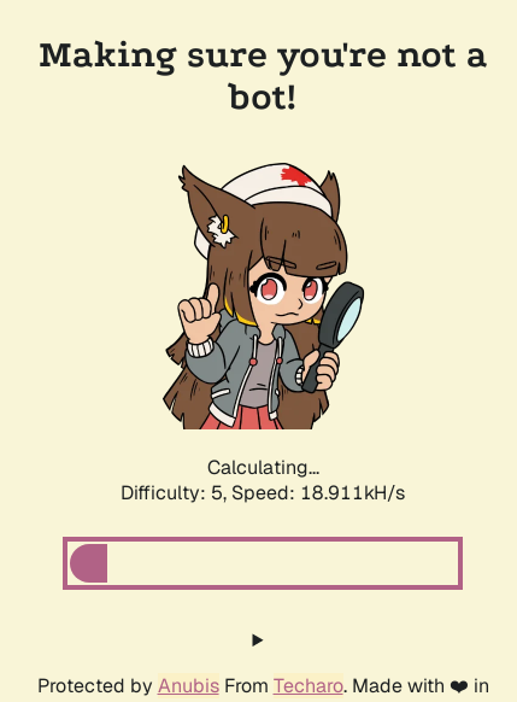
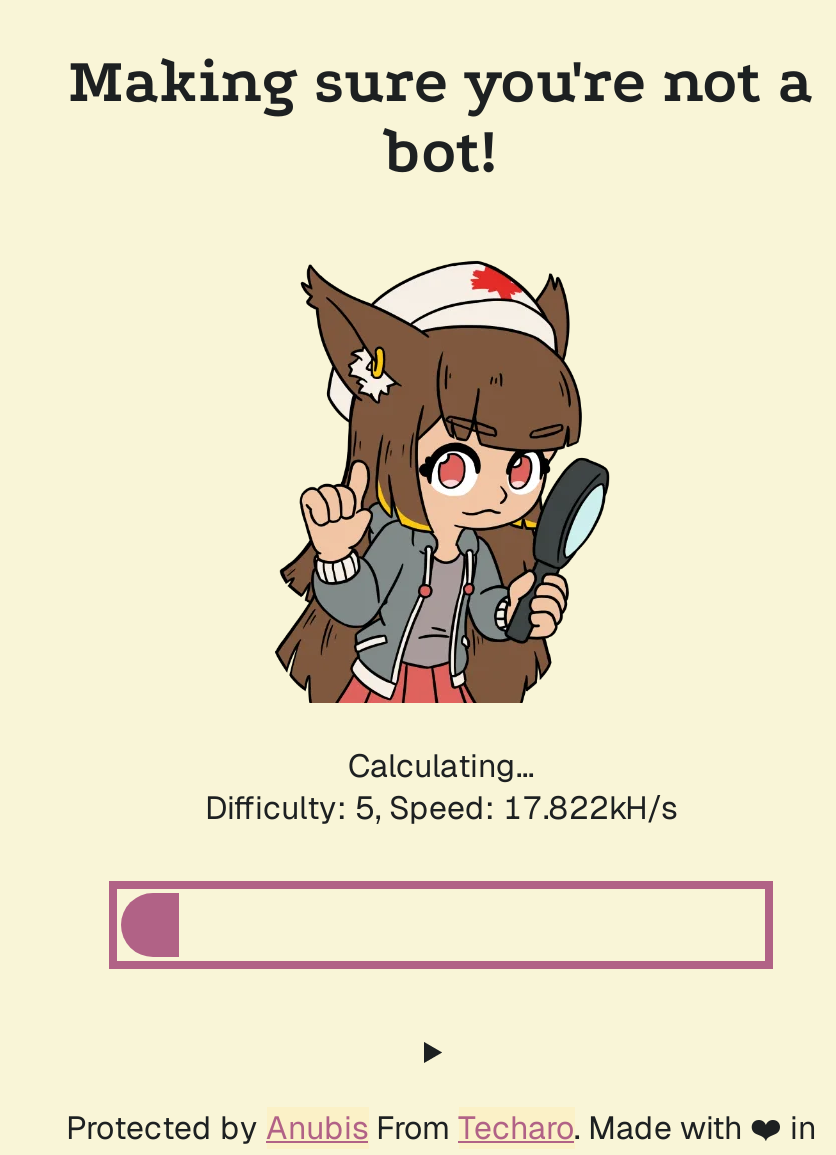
- Difficulty: 5, Speed: 18.911kH/s
+ Difficulty: 5, Speed: 17.822kH/s
